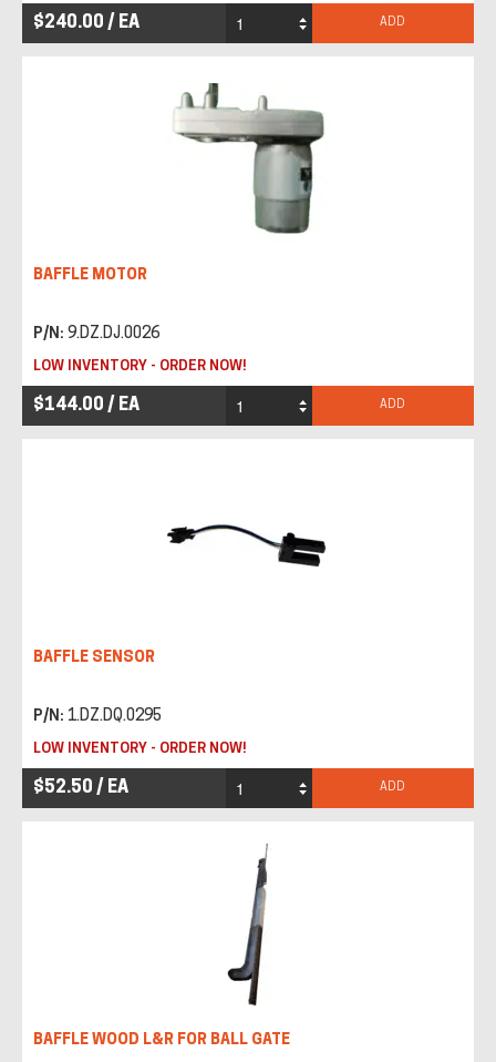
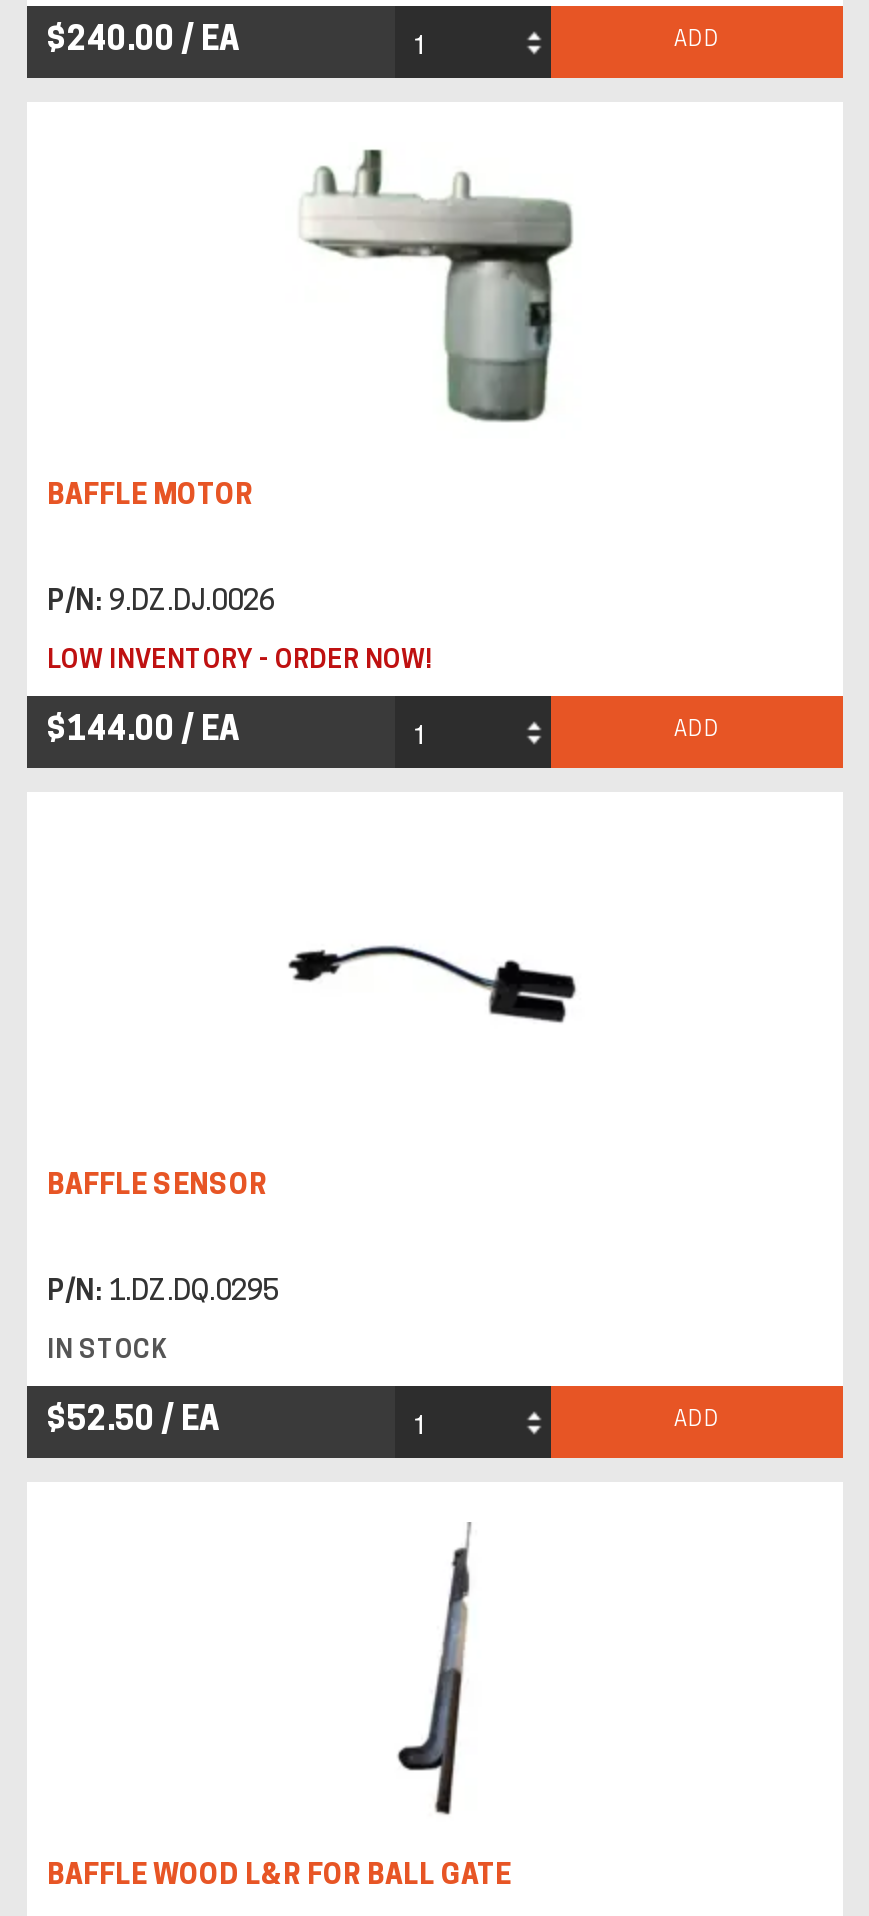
- LOW INVENTORY - ORDER NOW!
+ IN STOCK
